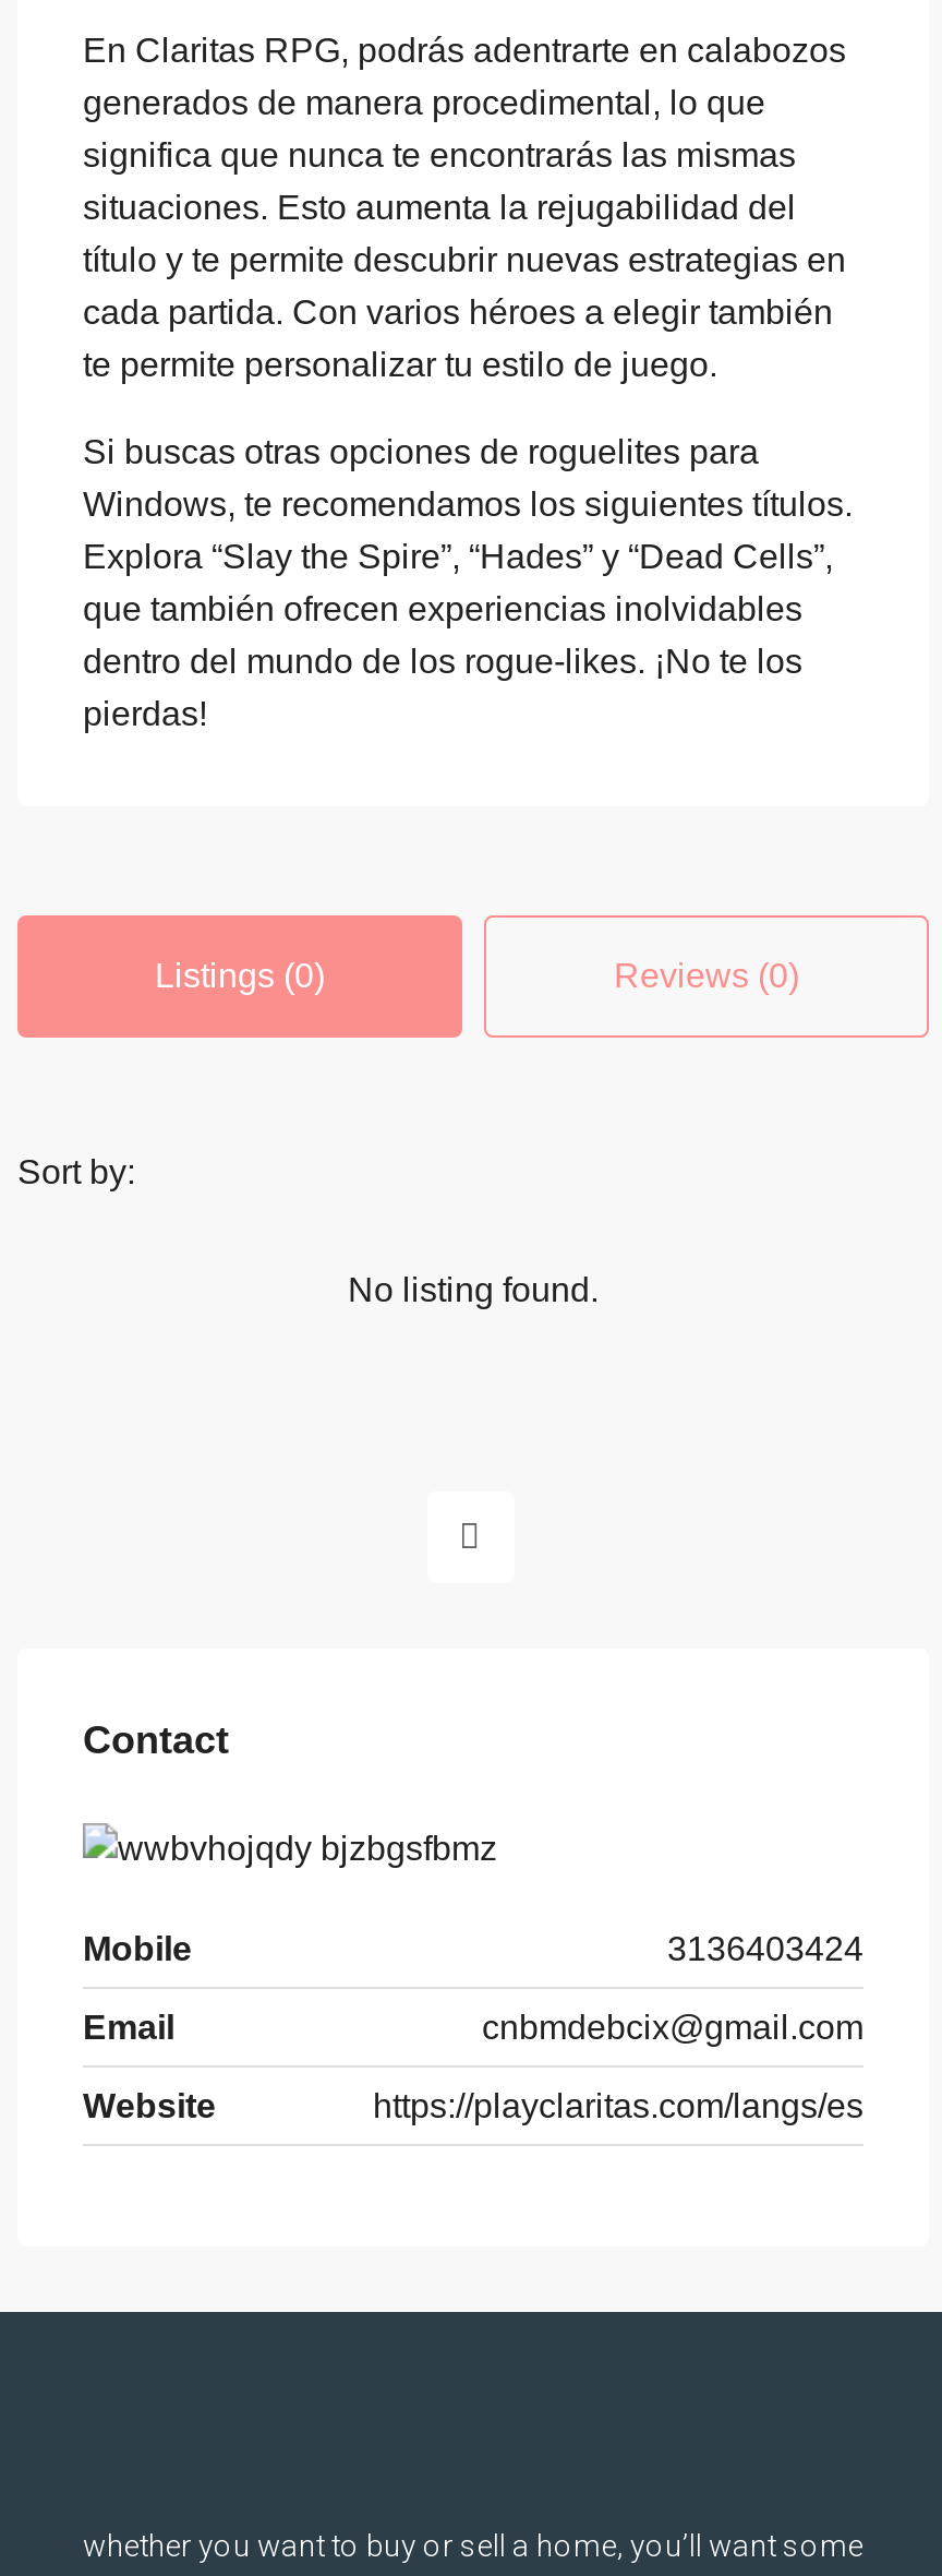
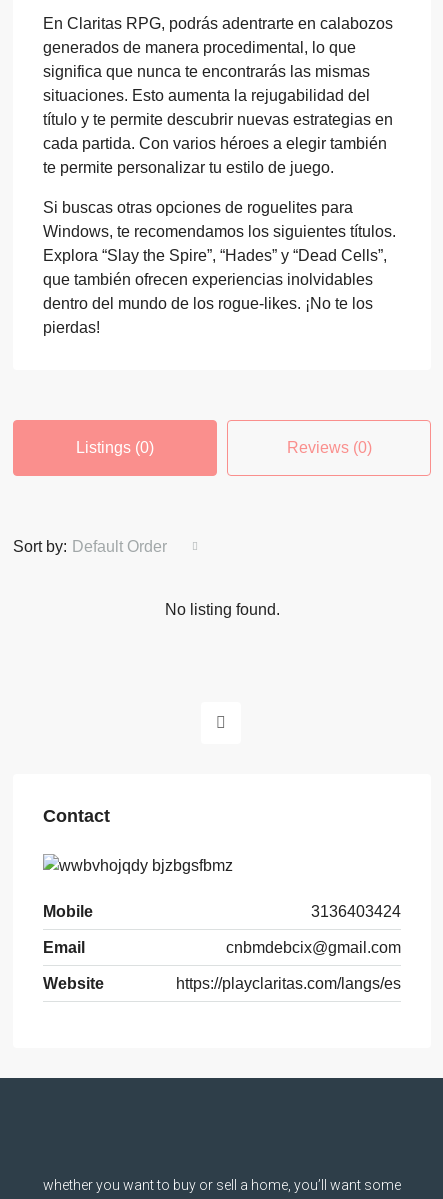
- Sort by:
+ Sort by: Default Order
